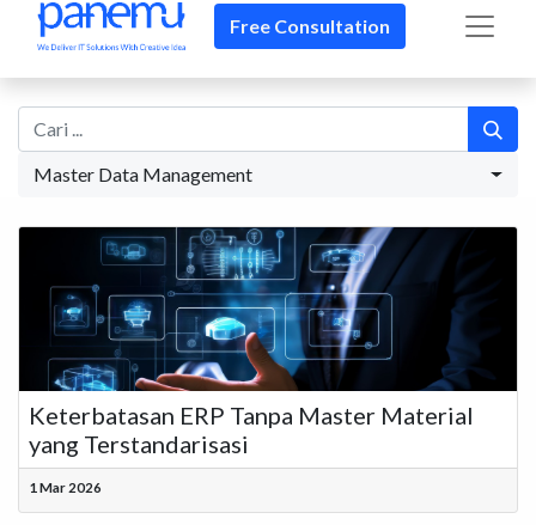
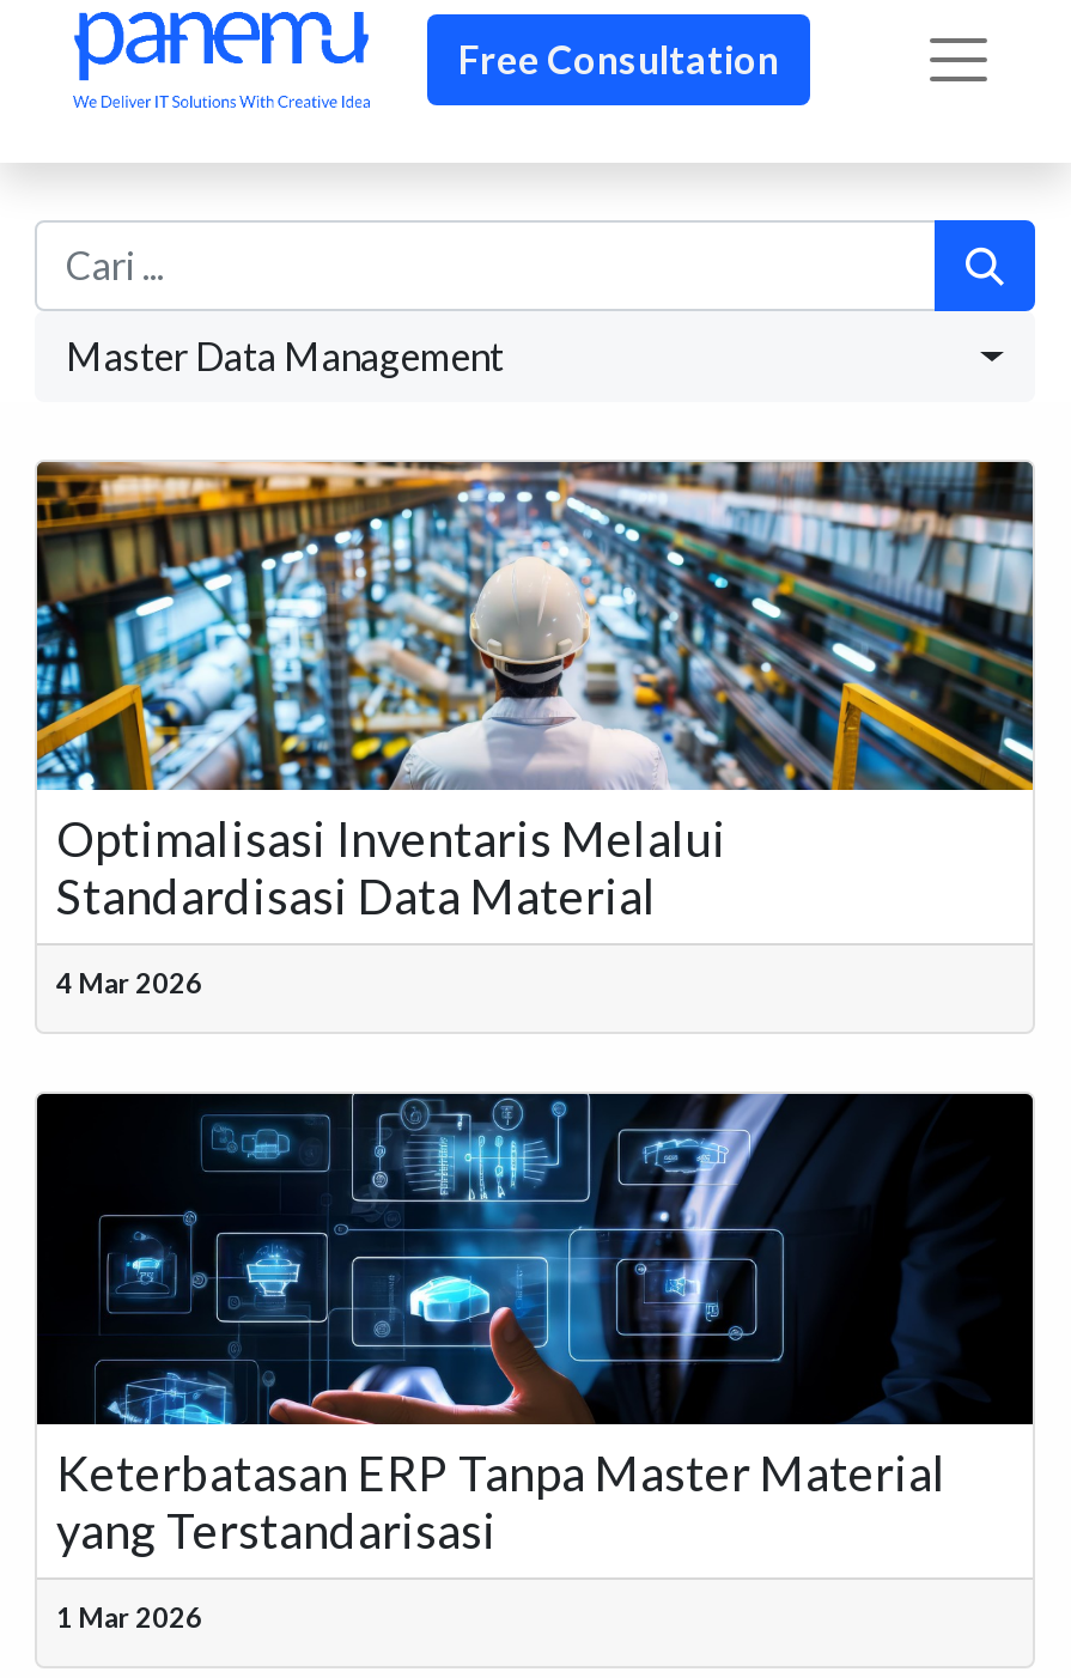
+ [image]
+ Optimalisasi Inventaris Melalui
+ Standardisasi Data Material
+ 4 Mar 2026
